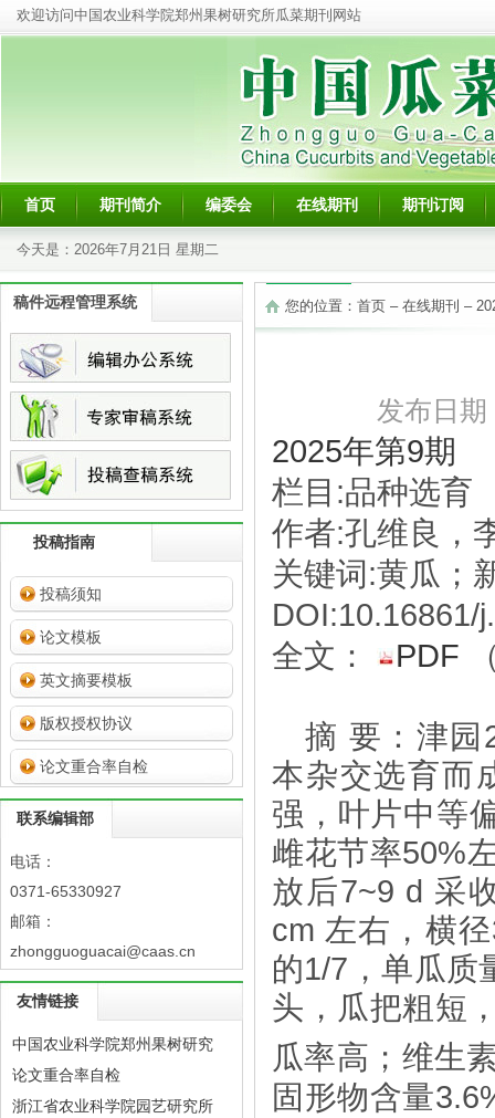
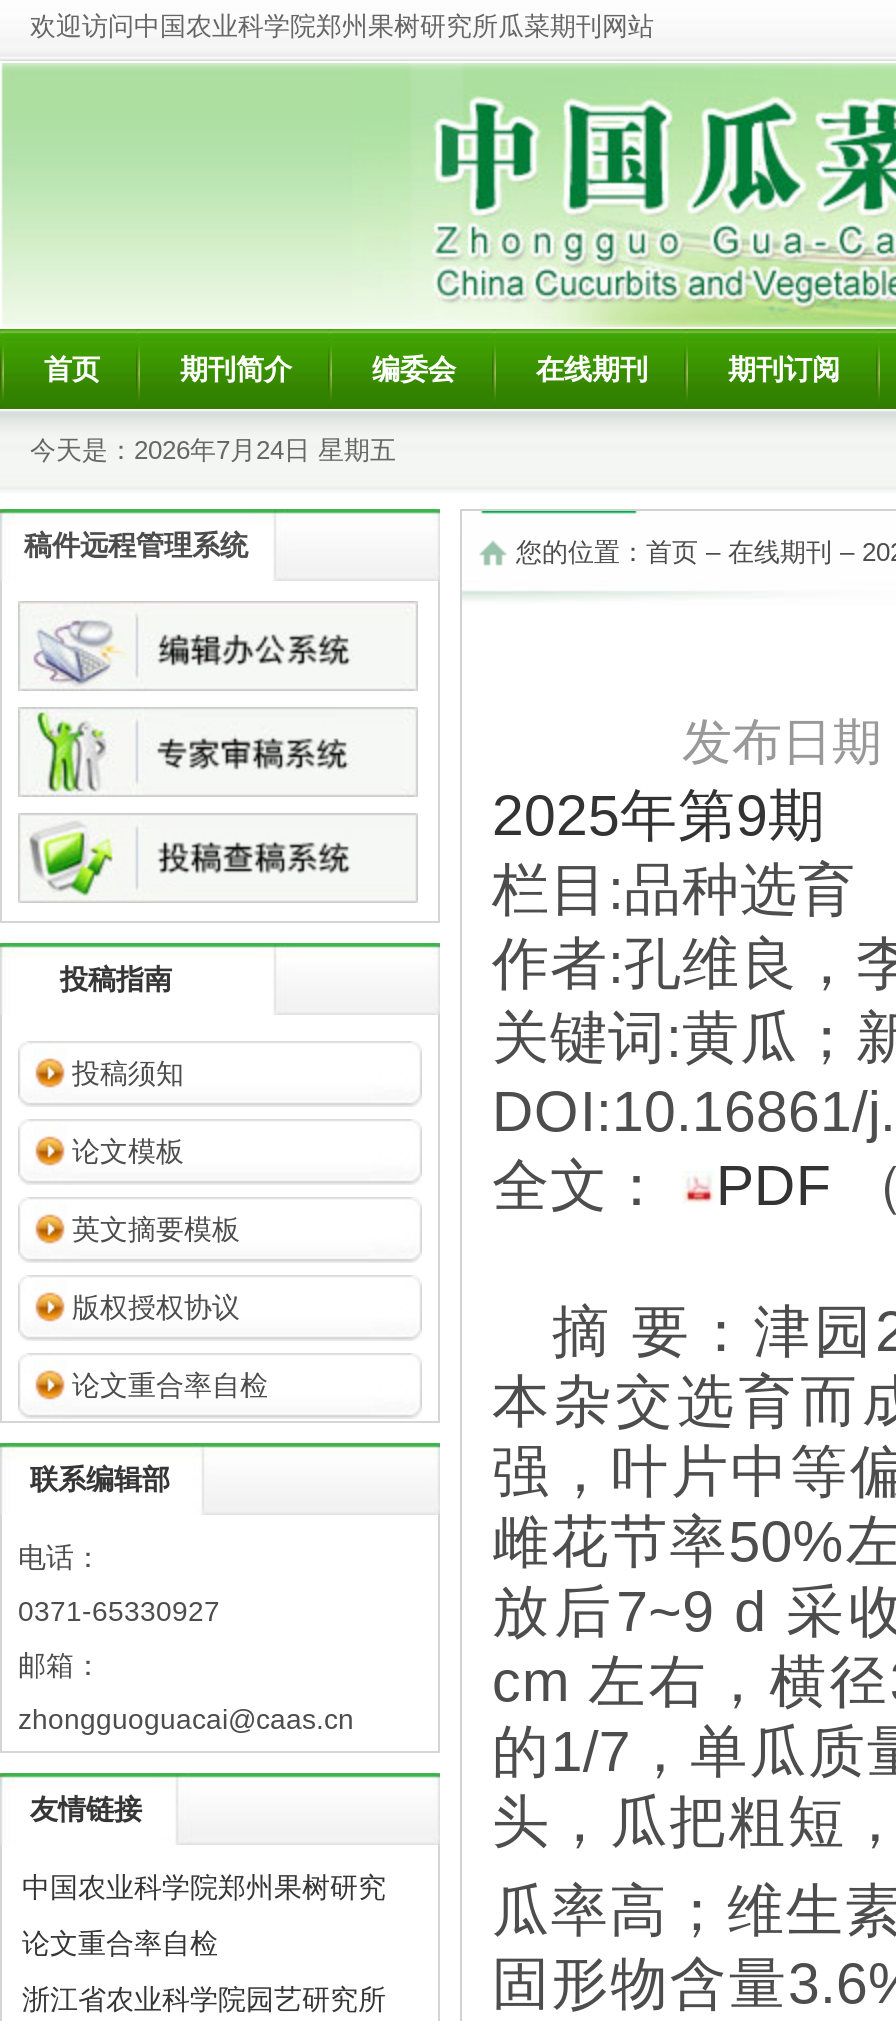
- 今天是：2026年7月21日 星期二
+ 今天是：2026年7月24日 星期五
